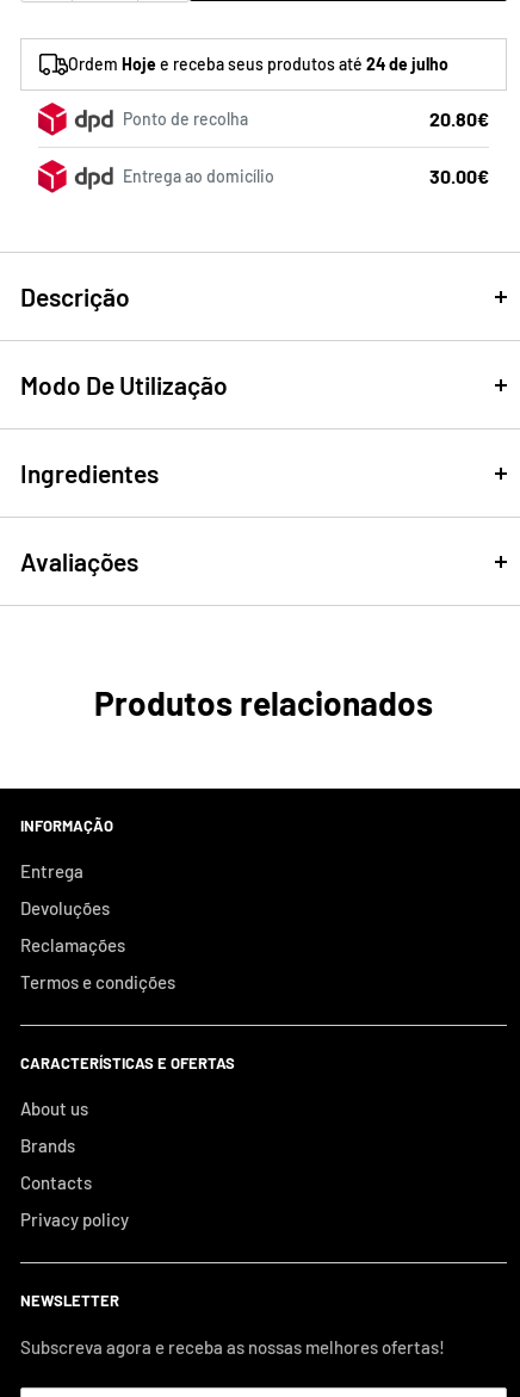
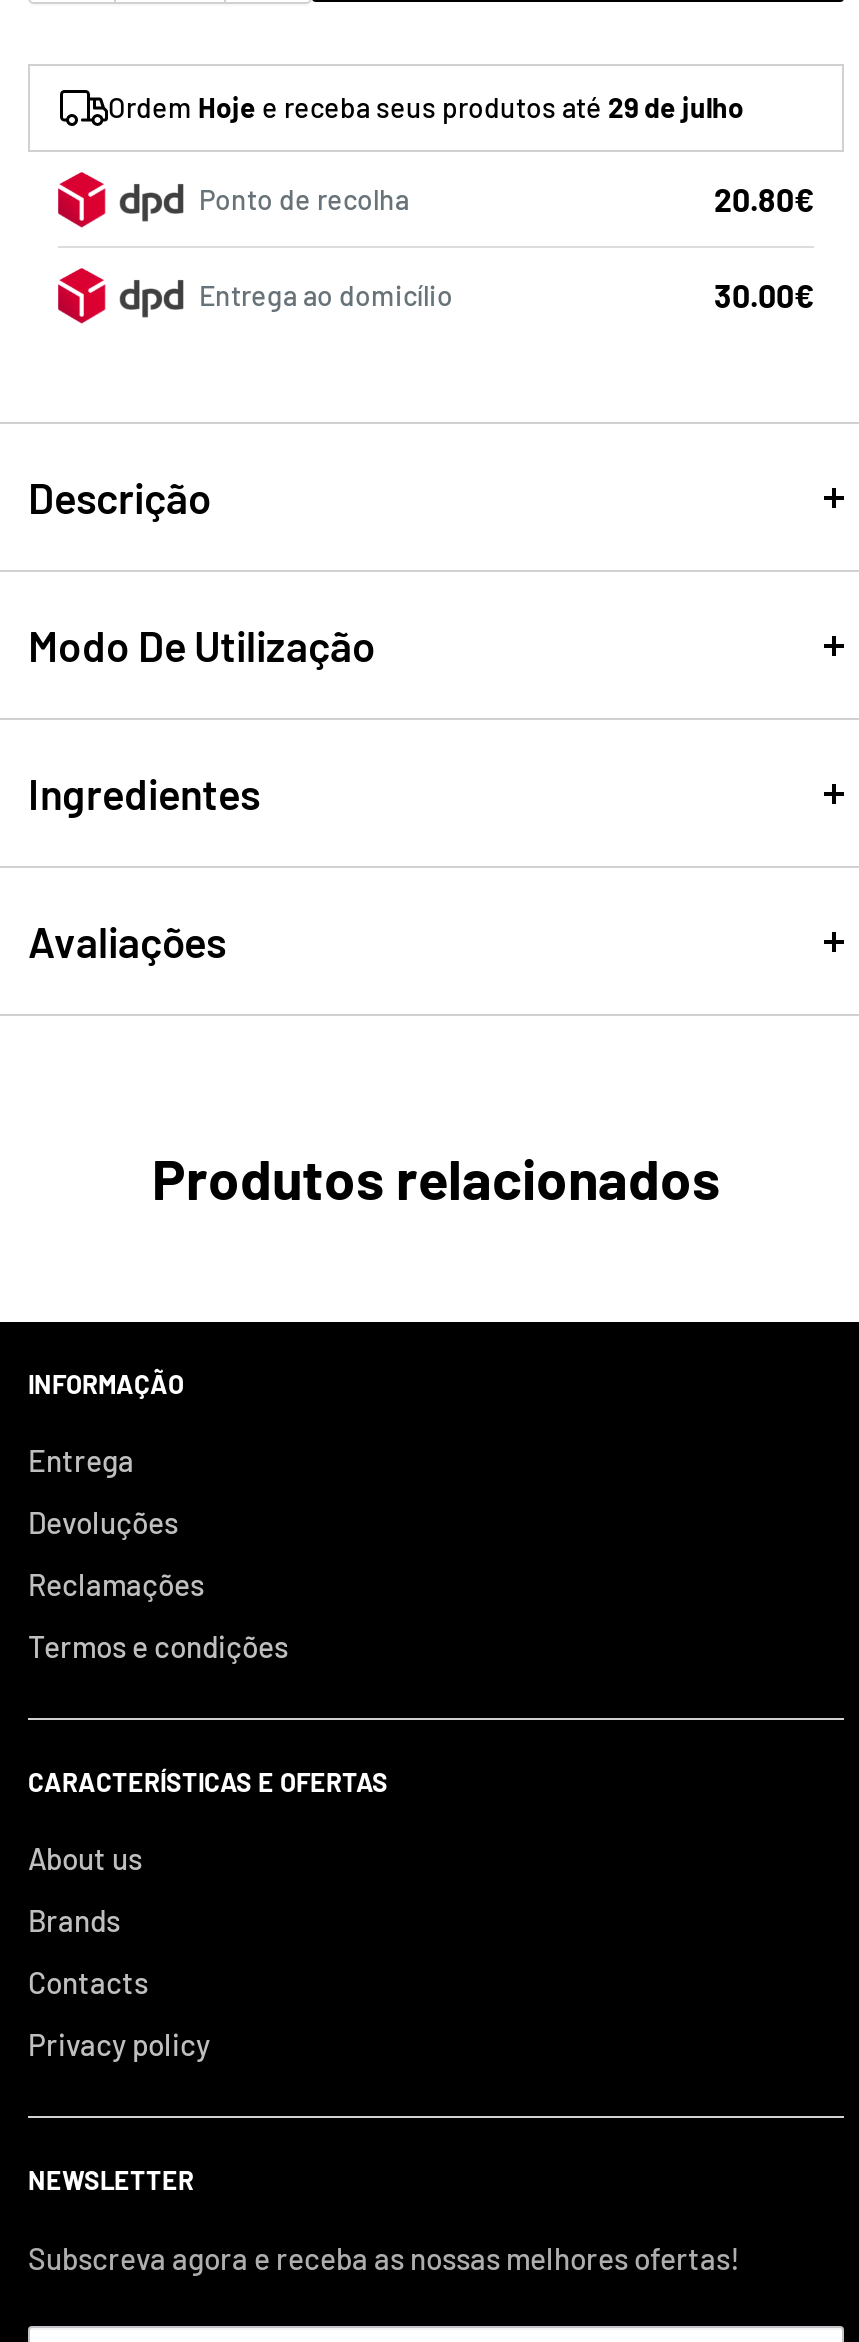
- Ordem Hoje e receba seus produtos até 24 de julho
+ Ordem Hoje e receba seus produtos até 29 de julho
